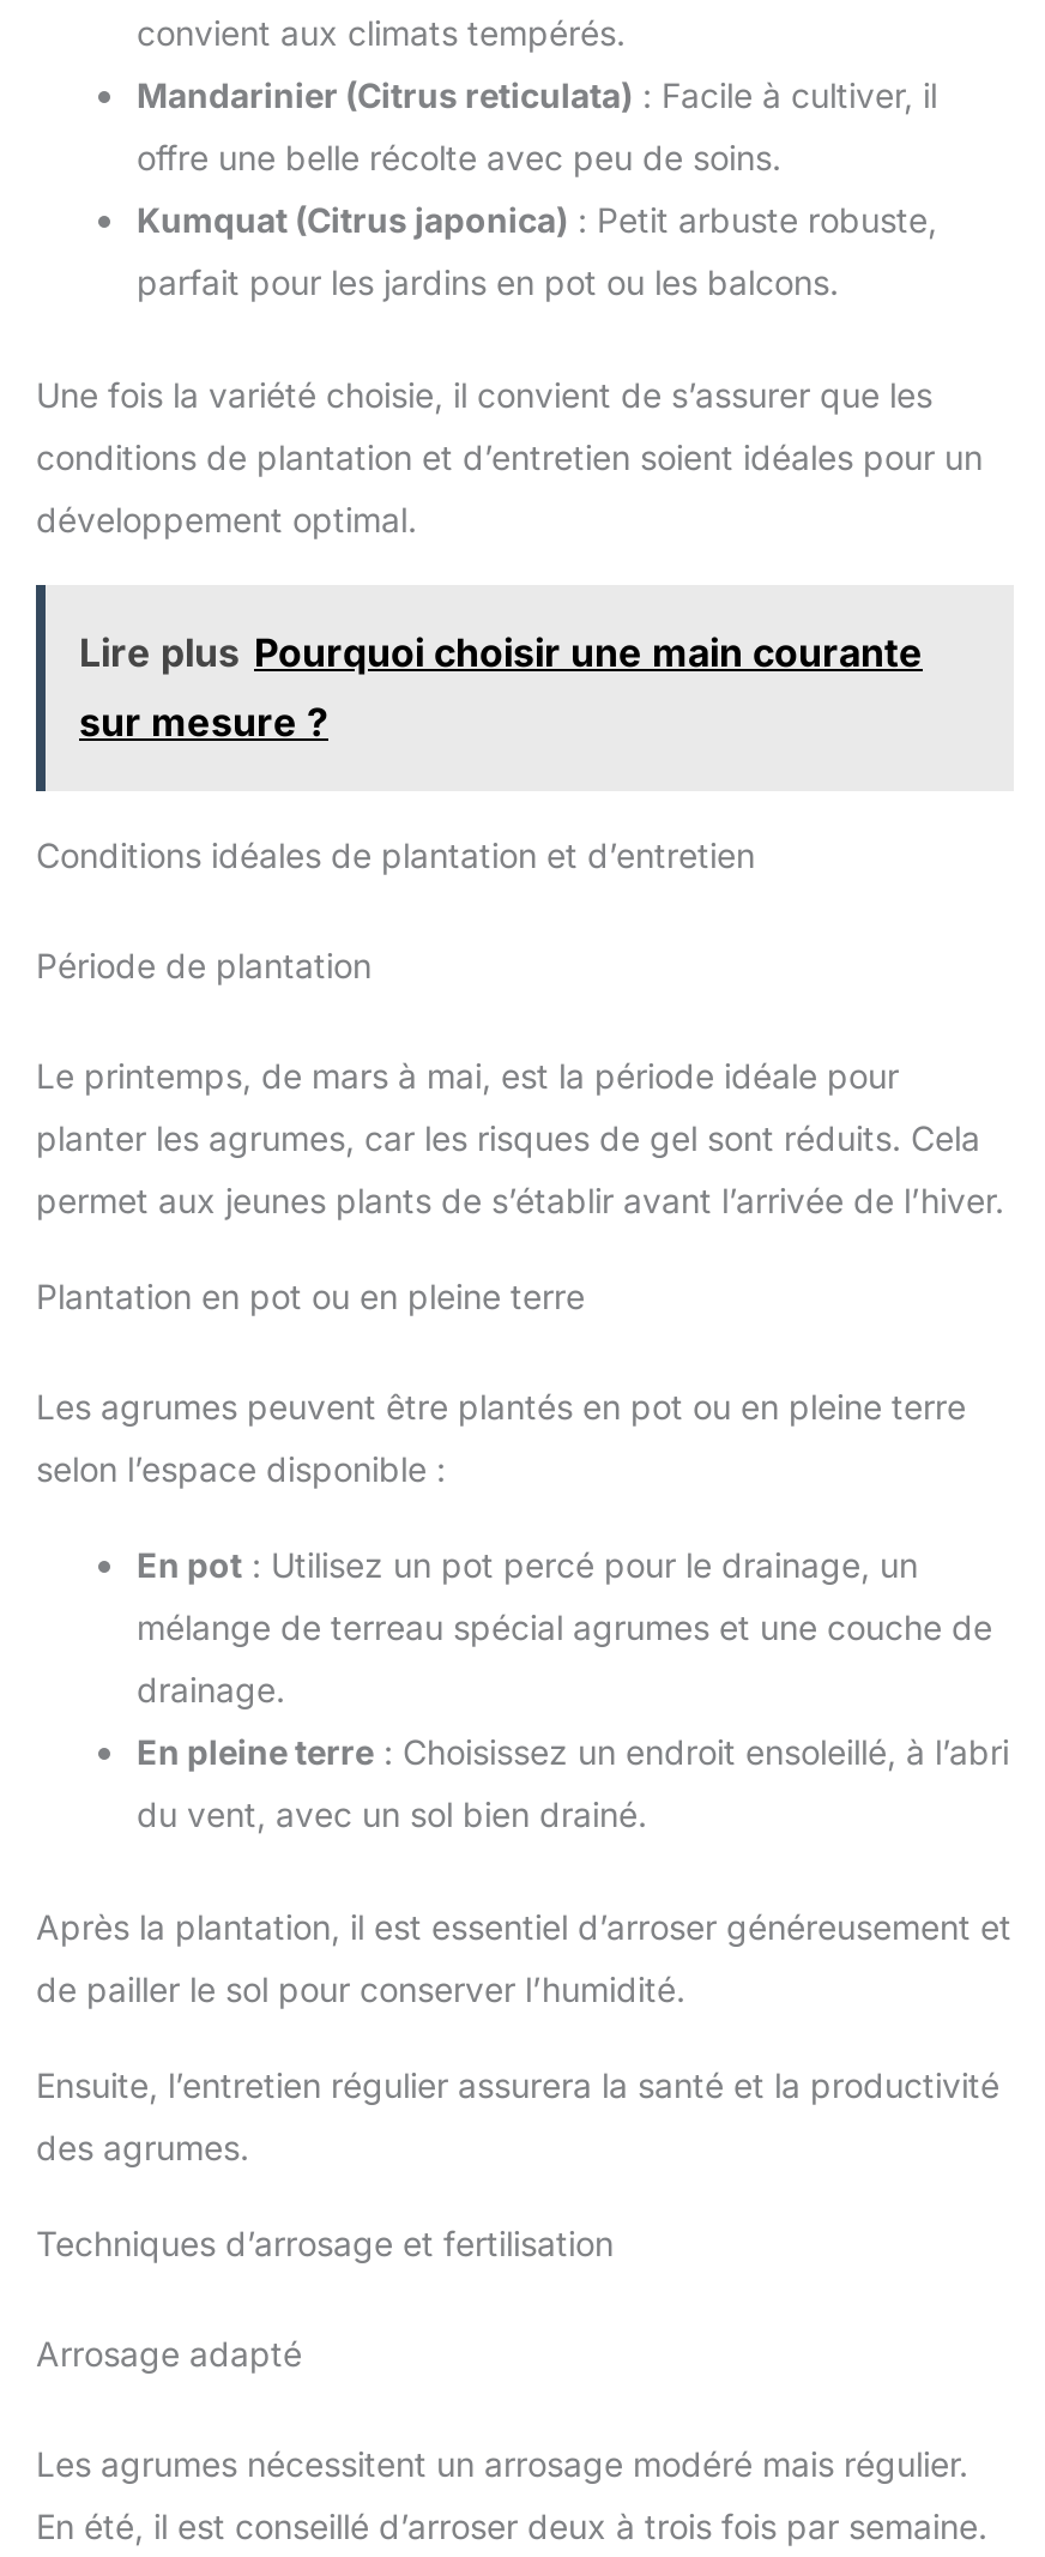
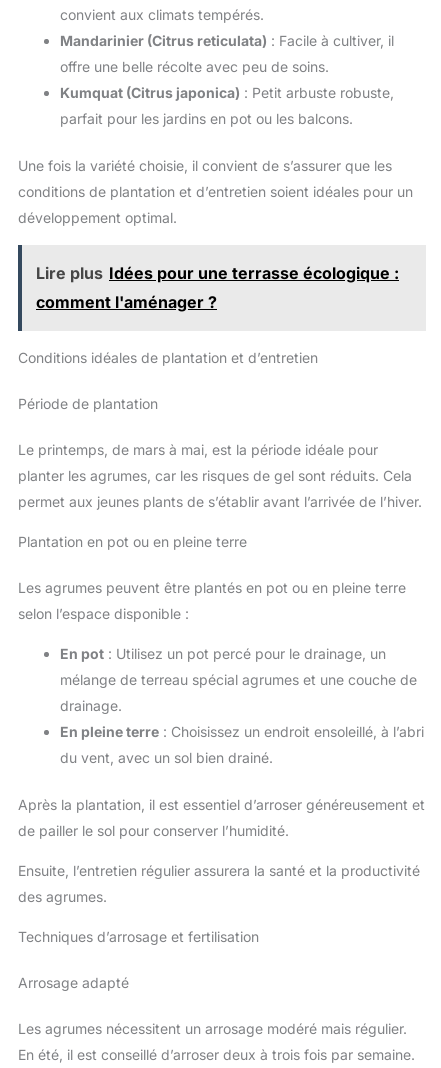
- Lire plus Pourquoi choisir une main courante
- sur mesure ?
+ Lire plus Idées pour une terrasse écologique :
+ comment l'aménager ?
